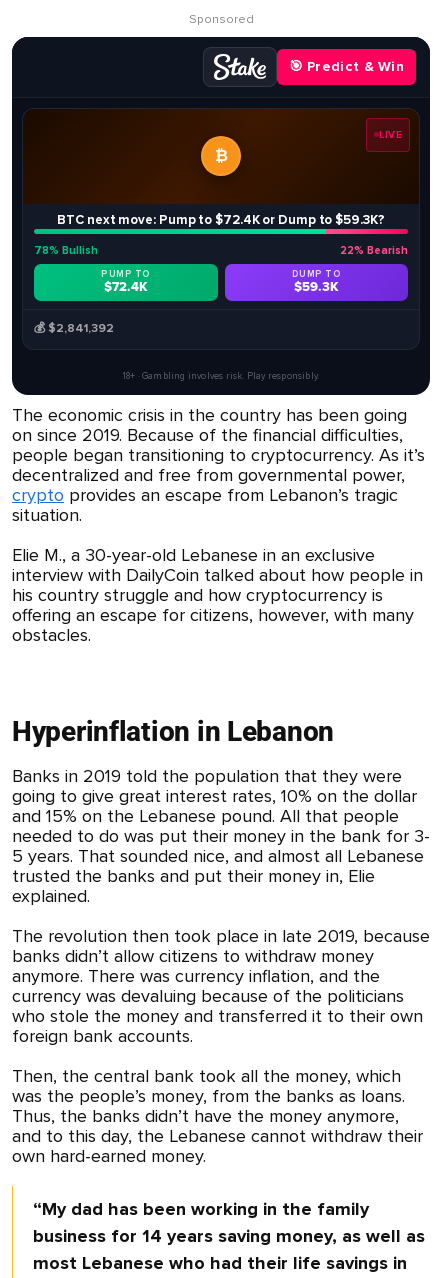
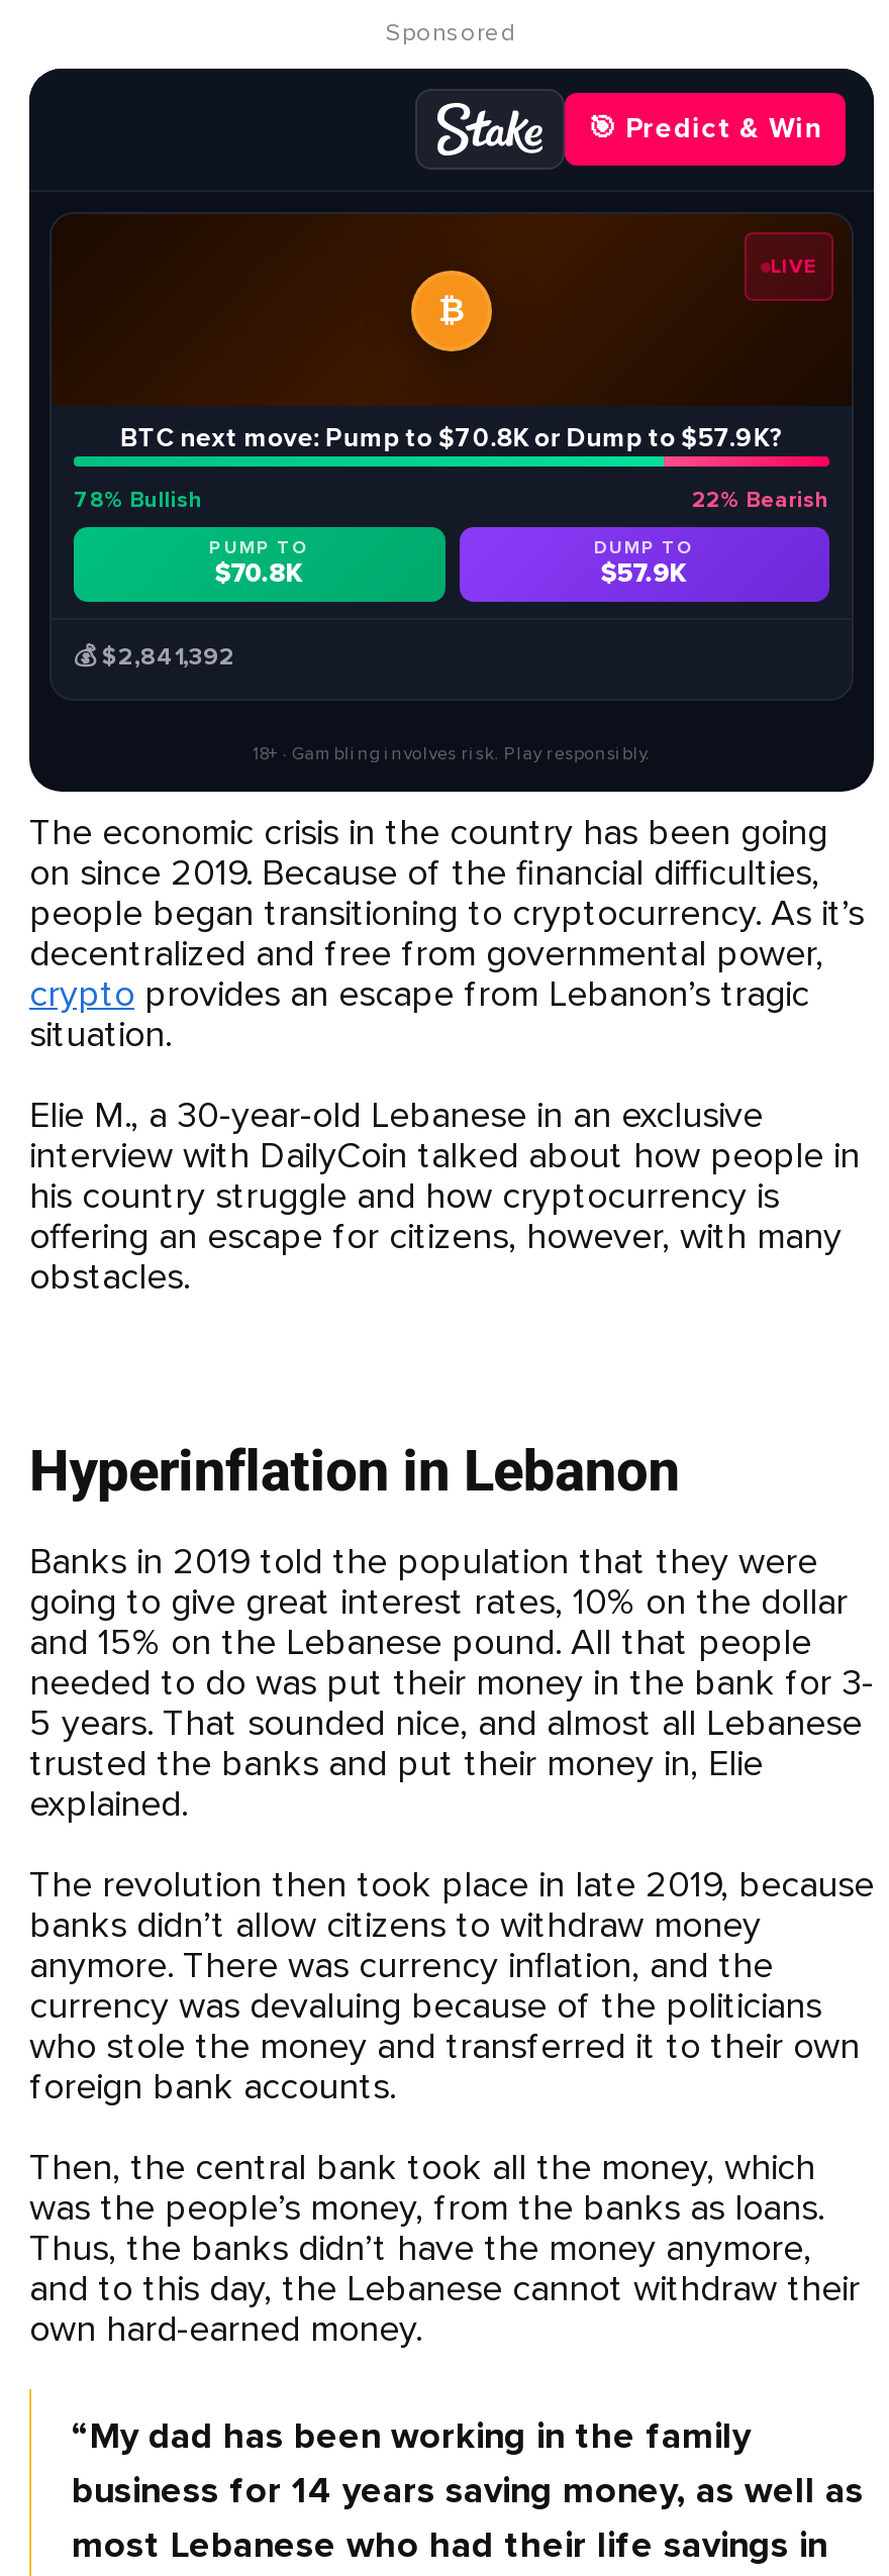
- BTC next move: Pump to $72.4K or Dump to $59.3K?
+ BTC next move: Pump to $70.8K or Dump to $57.9K?

- $72.4K
+ $70.8K

- $59.3K
+ $57.9K
